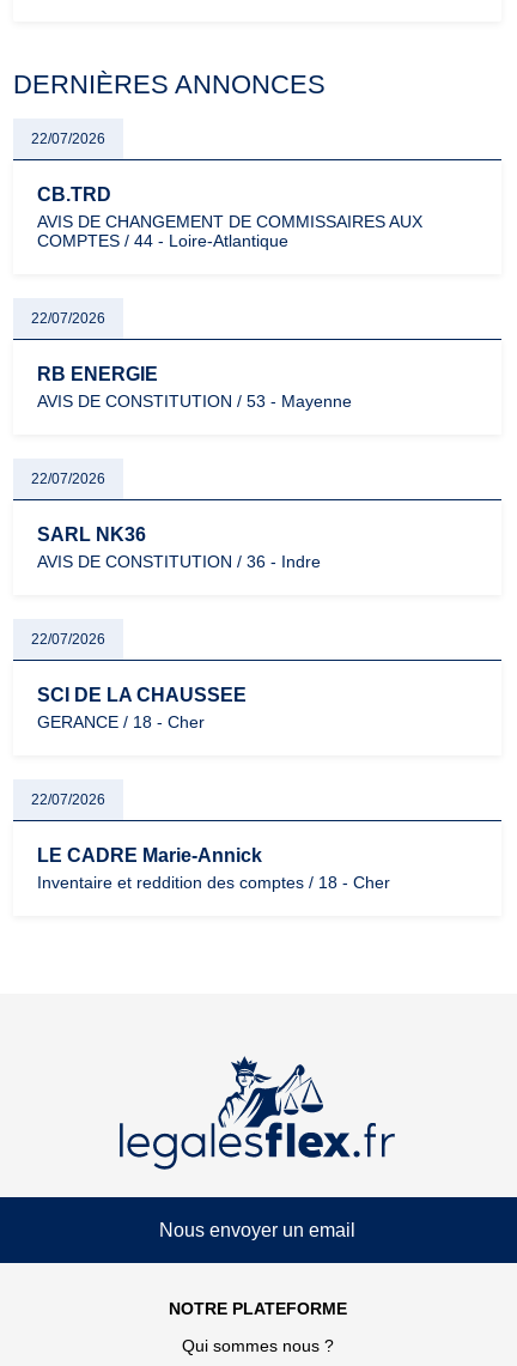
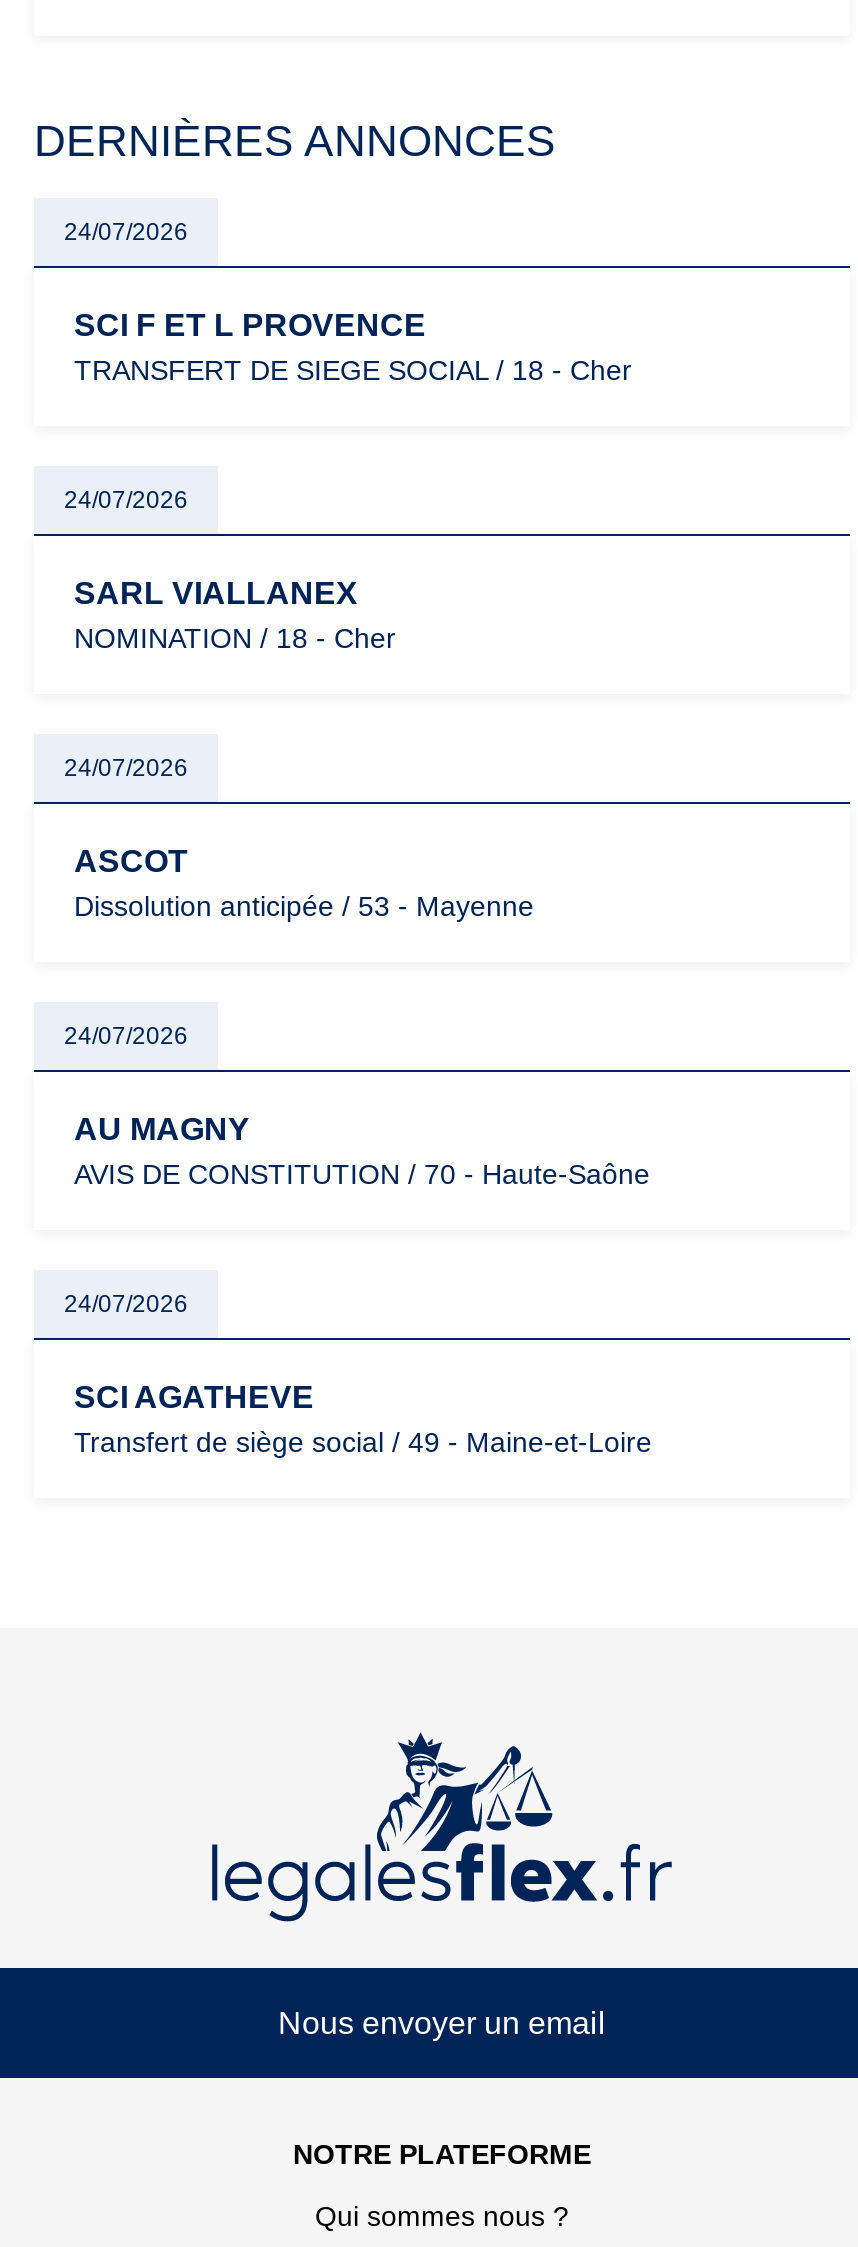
- 22/07/2026
+ 24/07/2026

- CB.TRD
- AVIS DE CHANGEMENT DE COMMISSAIRES AUX
- COMPTES / 44 - Loire-Atlantique
+ SCI F ET L PROVENCE
+ TRANSFERT DE SIEGE SOCIAL / 18 - Cher

- 22/07/2026
+ 24/07/2026

- RB ENERGIE
- AVIS DE CONSTITUTION / 53 - Mayenne
+ SARL VIALLANEX
+ NOMINATION / 18 - Cher

- 22/07/2026
+ 24/07/2026

- SARL NK36
- AVIS DE CONSTITUTION / 36 - Indre
+ ASCOT
+ Dissolution anticipée / 53 - Mayenne

- 22/07/2026
+ 24/07/2026

- SCI DE LA CHAUSSEE
- GERANCE / 18 - Cher
+ AU MAGNY
+ AVIS DE CONSTITUTION / 70 - Haute-Saône

- 22/07/2026
+ 24/07/2026

- LE CADRE Marie-Annick
- Inventaire et reddition des comptes / 18 - Cher
+ SCI AGATHEVE
+ Transfert de siège social / 49 - Maine-et-Loire
